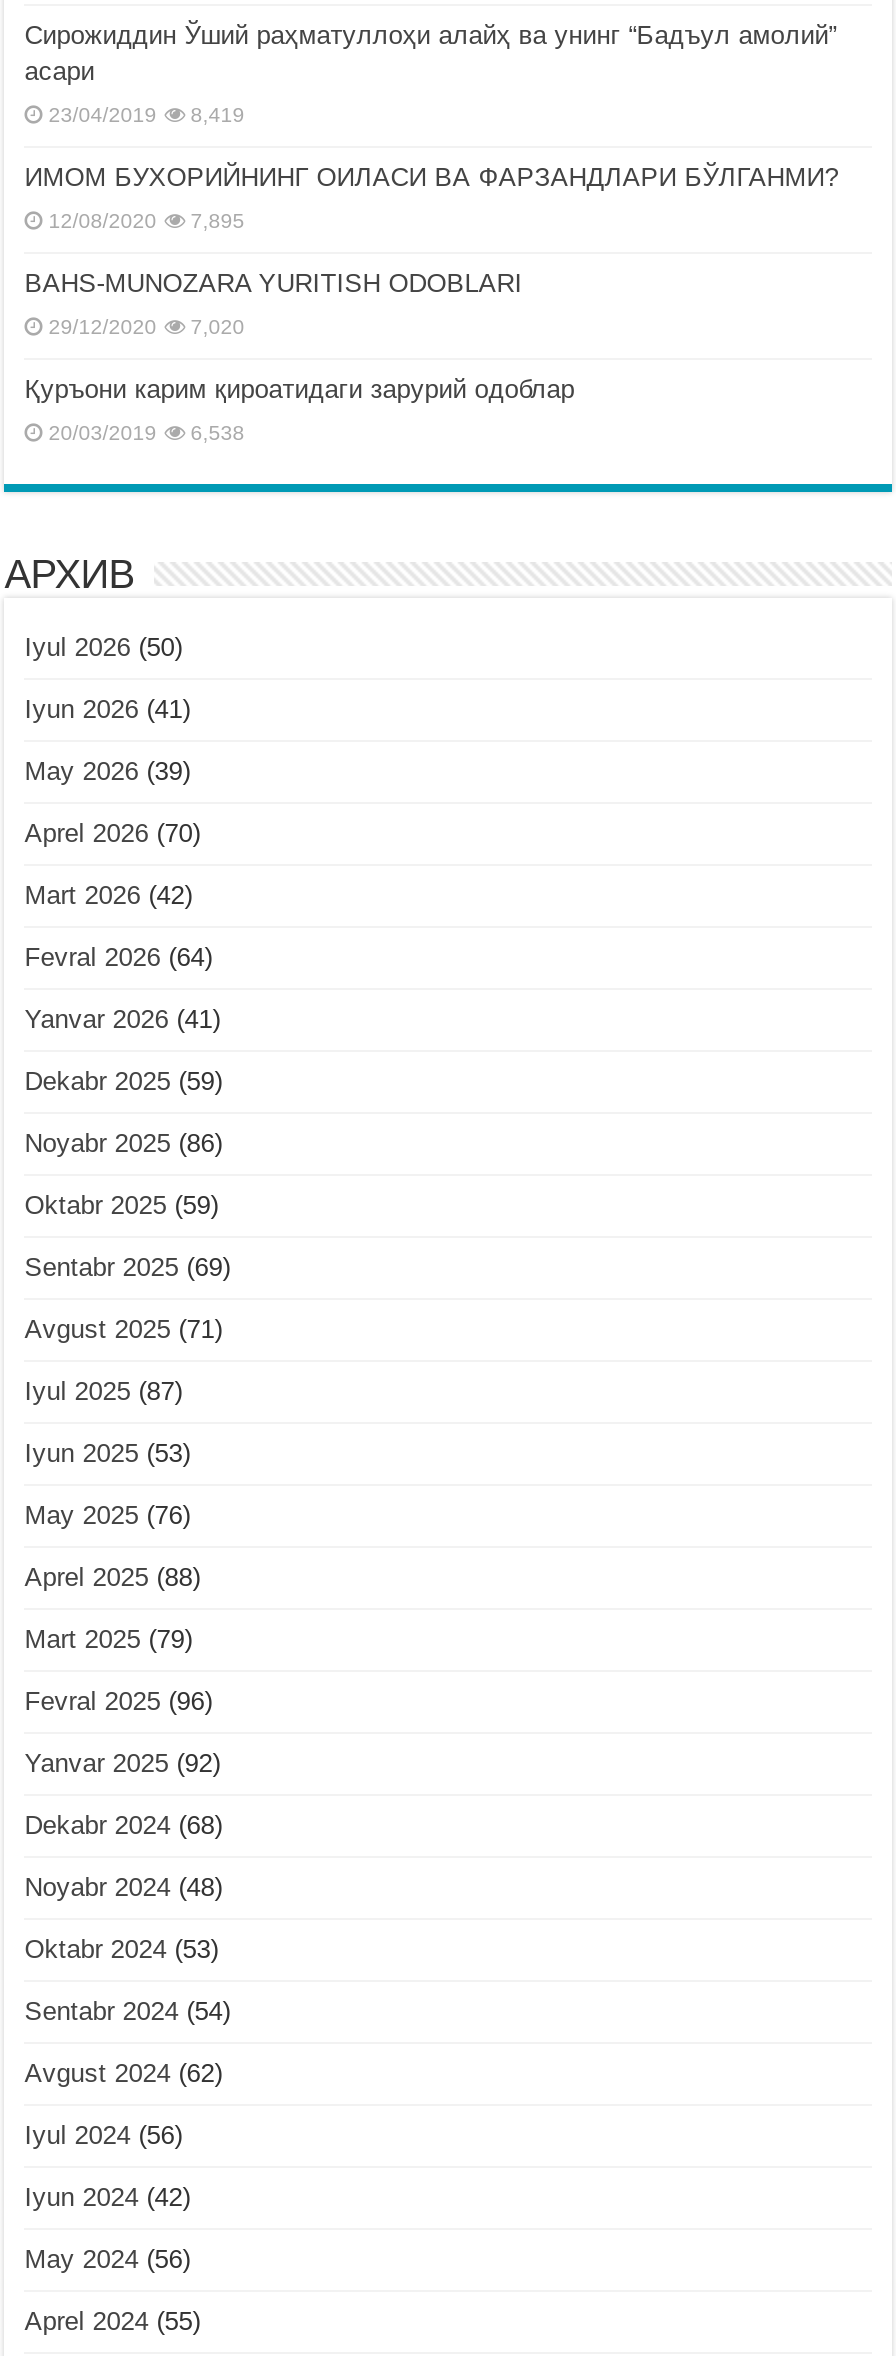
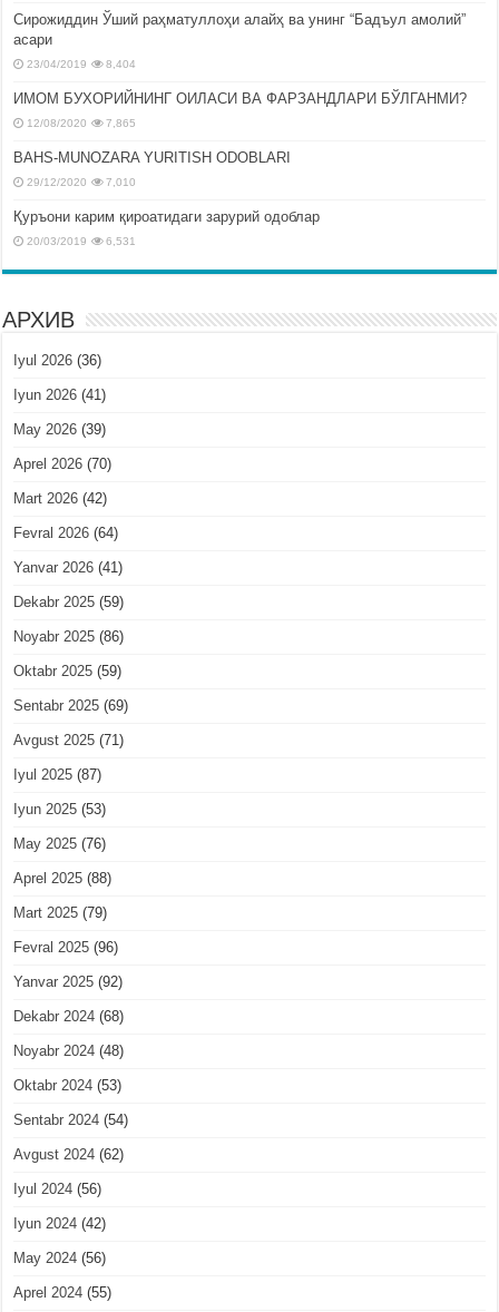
- 23/04/2019 8,419
+ 23/04/2019 8,404

- 12/08/2020 7,895
+ 12/08/2020 7,865

- 29/12/2020 7,020
+ 29/12/2020 7,010

- 20/03/2019 6,538
+ 20/03/2019 6,531

- Iyul 2026 (50)
+ Iyul 2026 (36)
